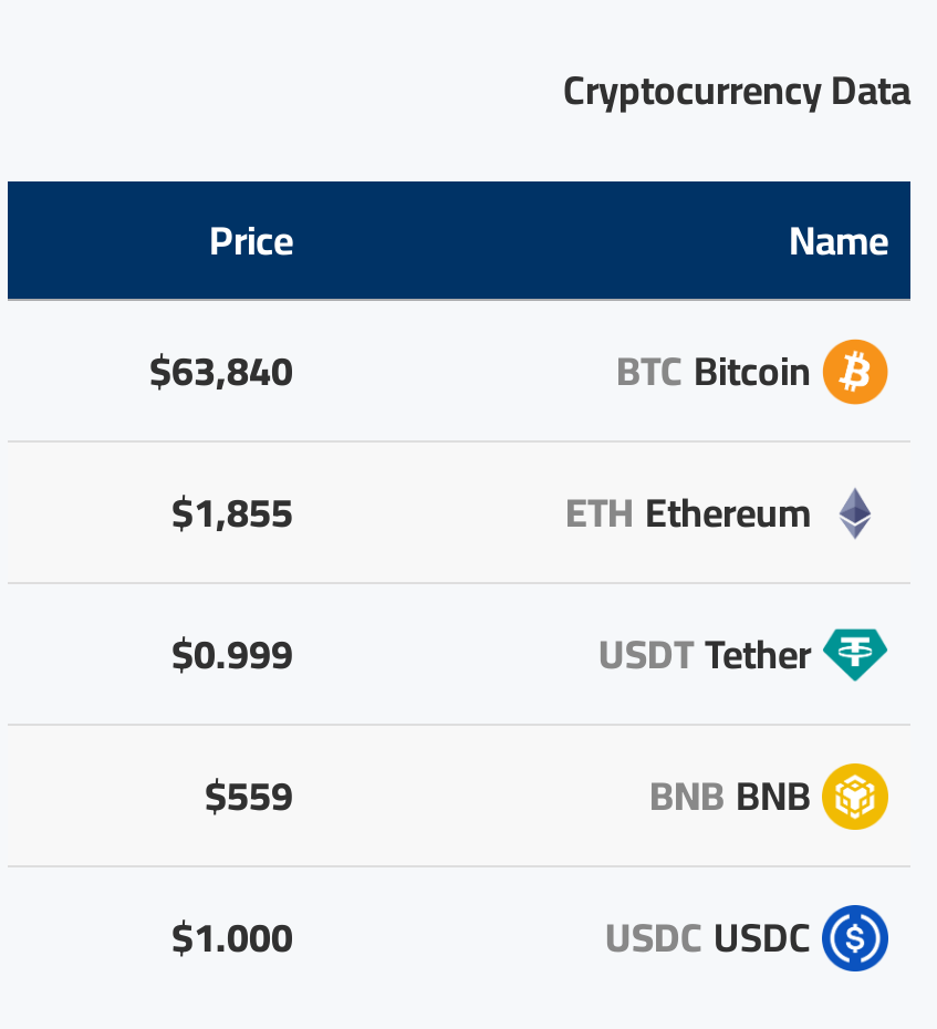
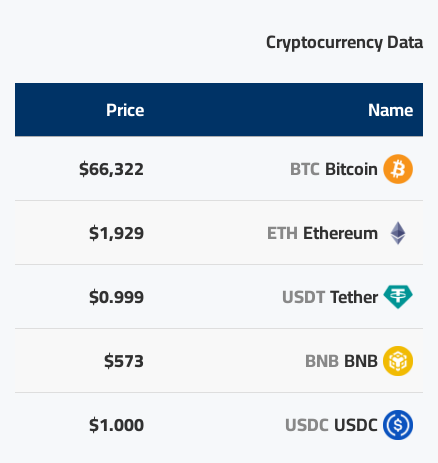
- $63,840
+ $66,322

- $1,855
+ $1,929

- $559
+ $573
